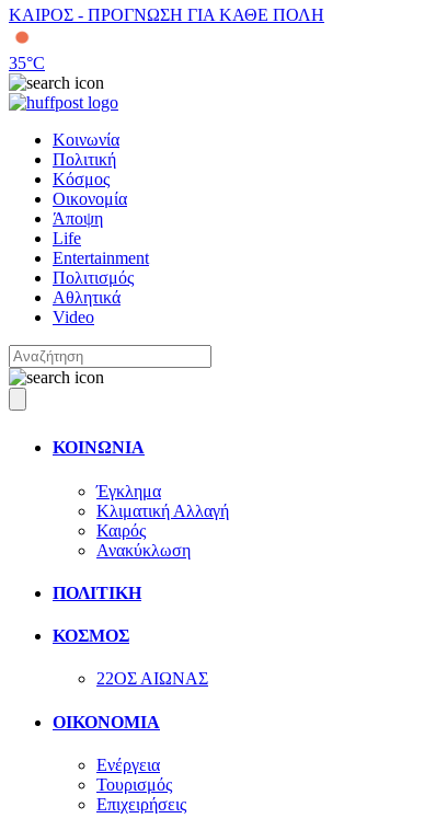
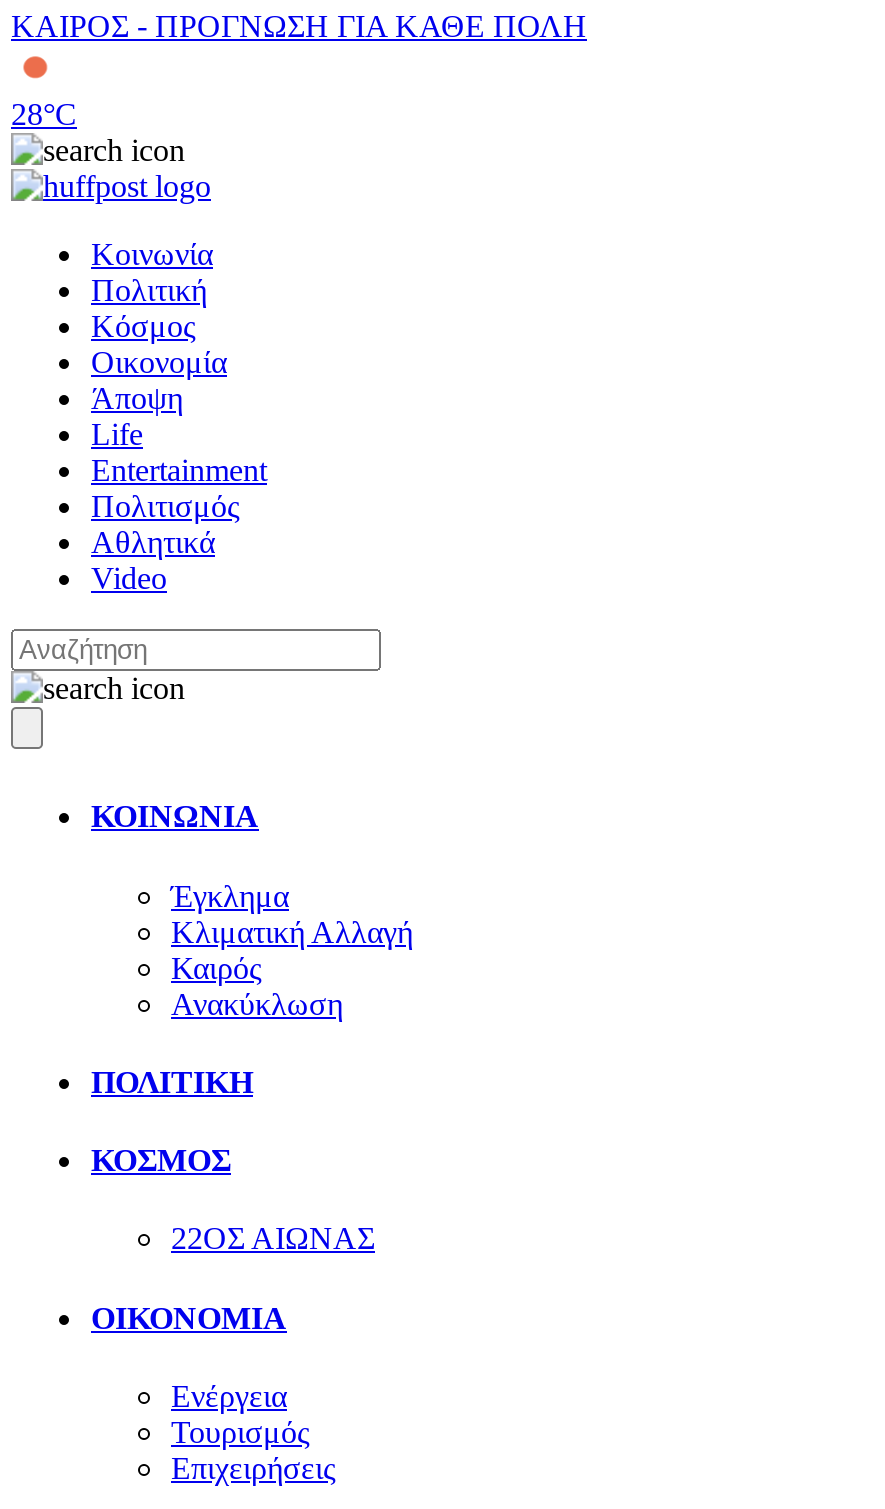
- 35°C
+ 28°C
